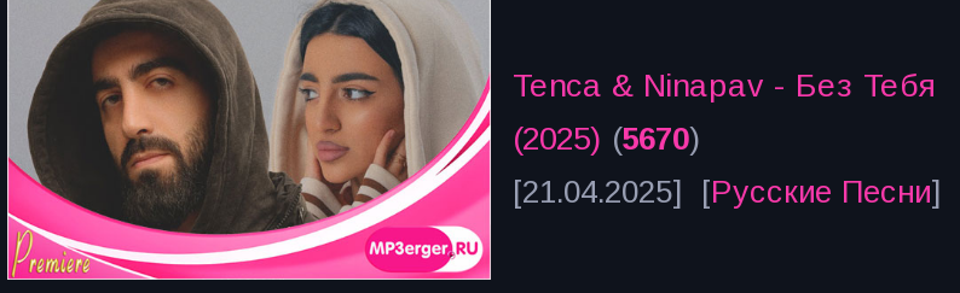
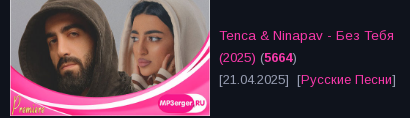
- (2025) (5670)
+ (2025) (5664)
